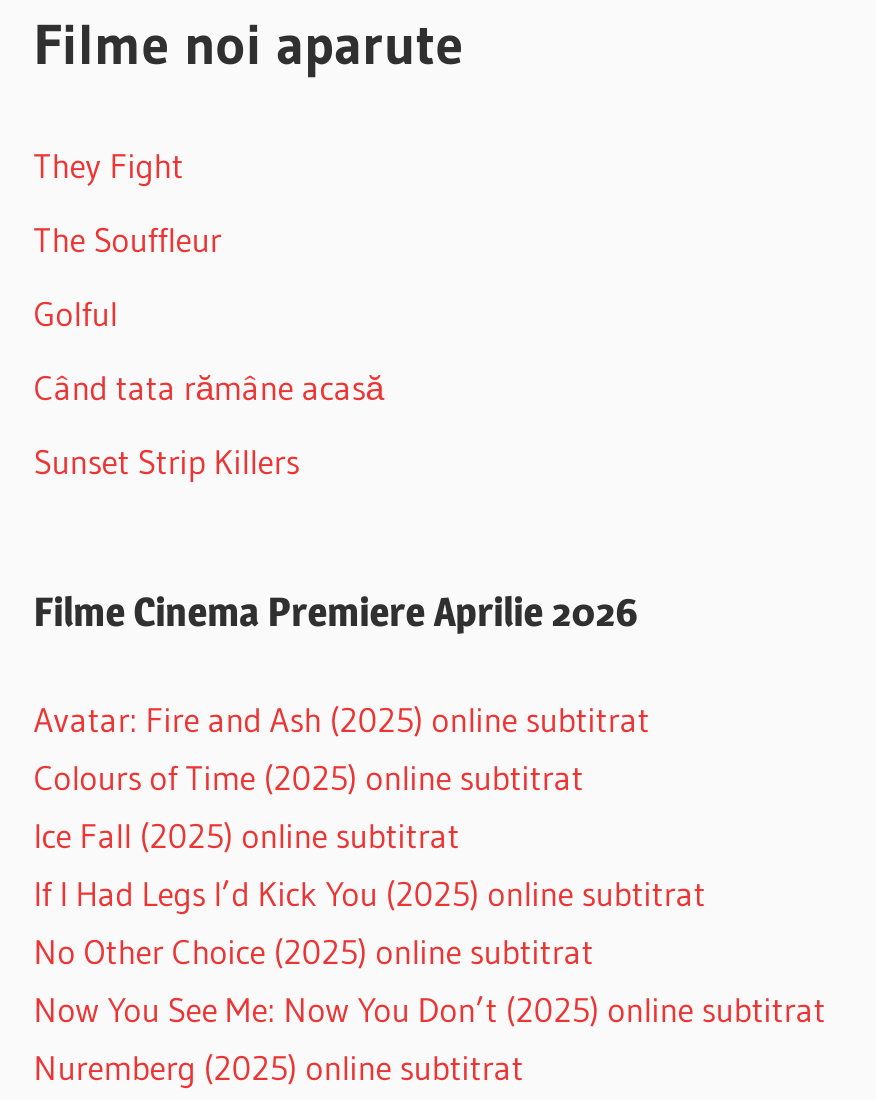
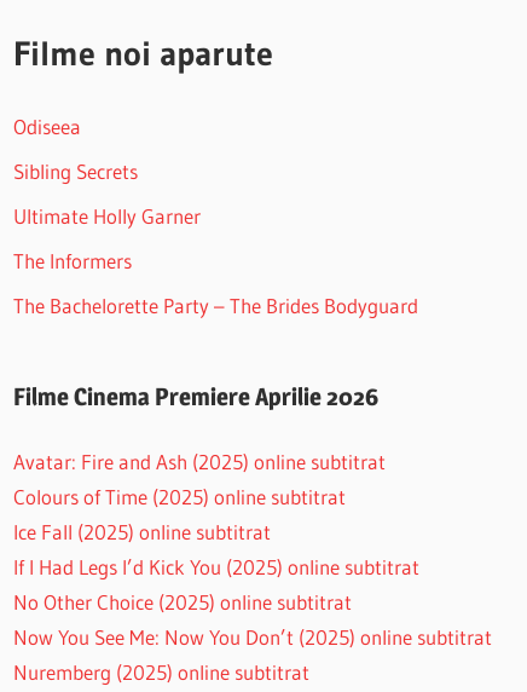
- They Fight
+ Odiseea

- The Souffleur
+ Sibling Secrets

- Golful
+ Ultimate Holly Garner

- Când tata rămâne acasă
+ The Informers

- Sunset Strip Killers
+ The Bachelorette Party – The Brides Bodyguard
